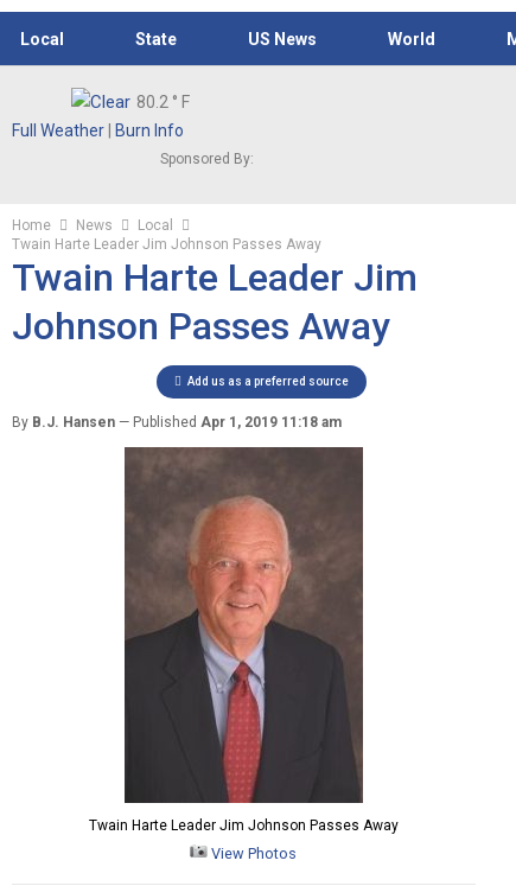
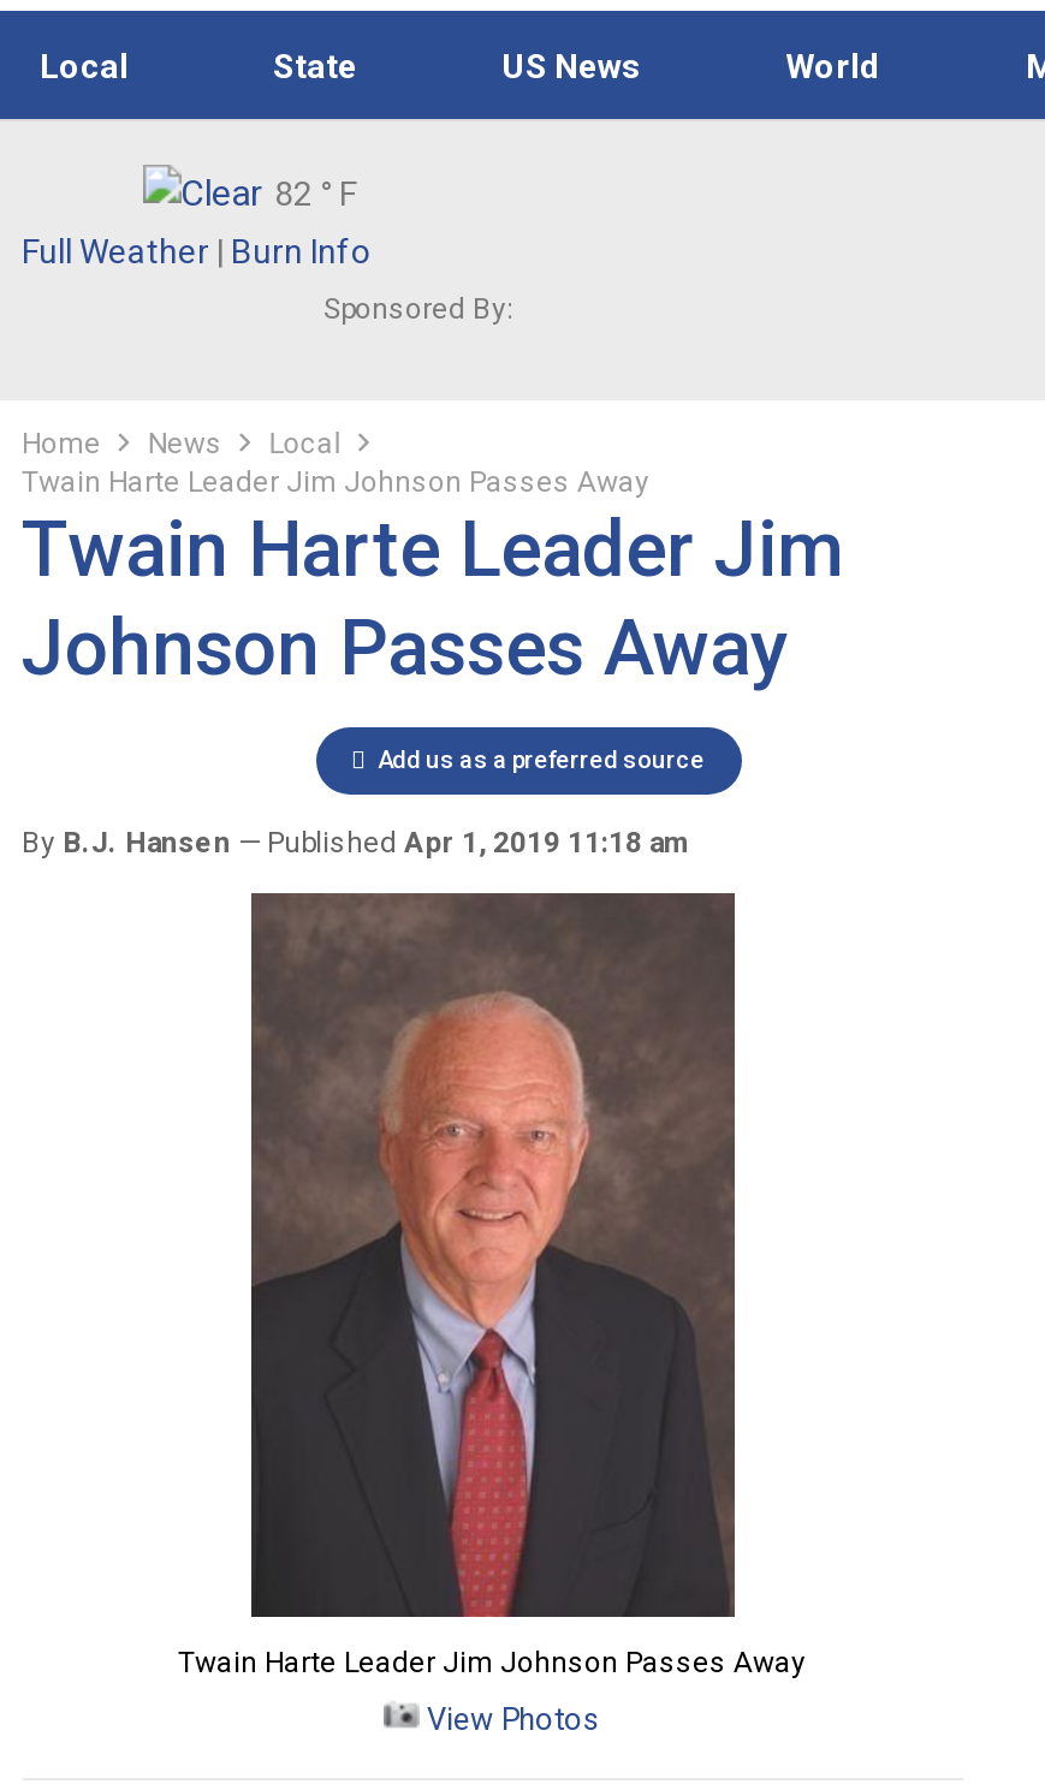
- 80.2 ° F
+ 82 ° F
